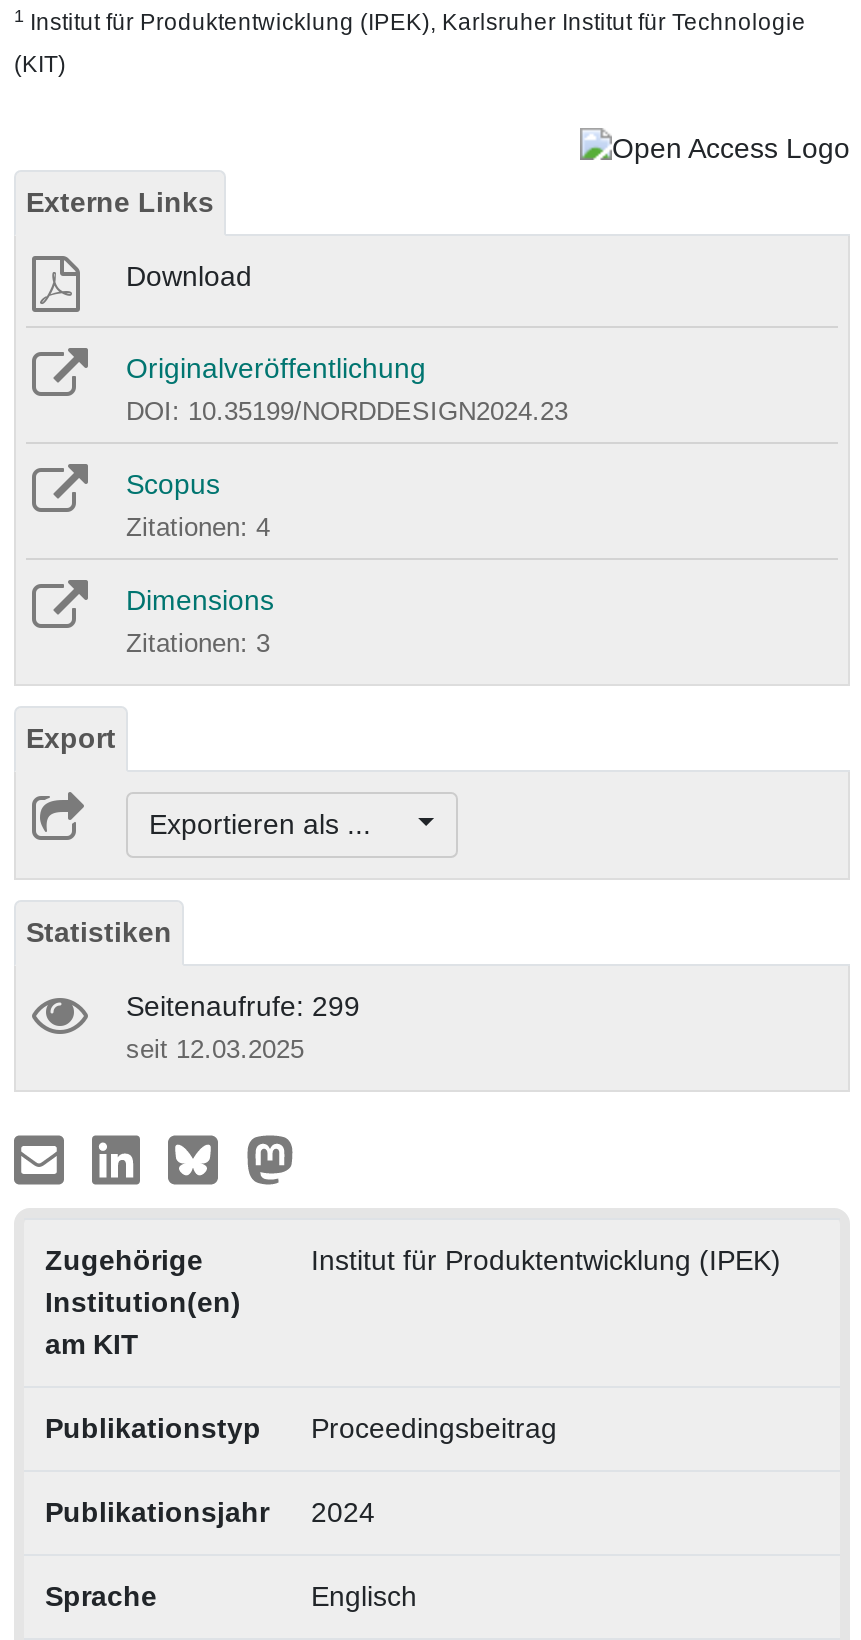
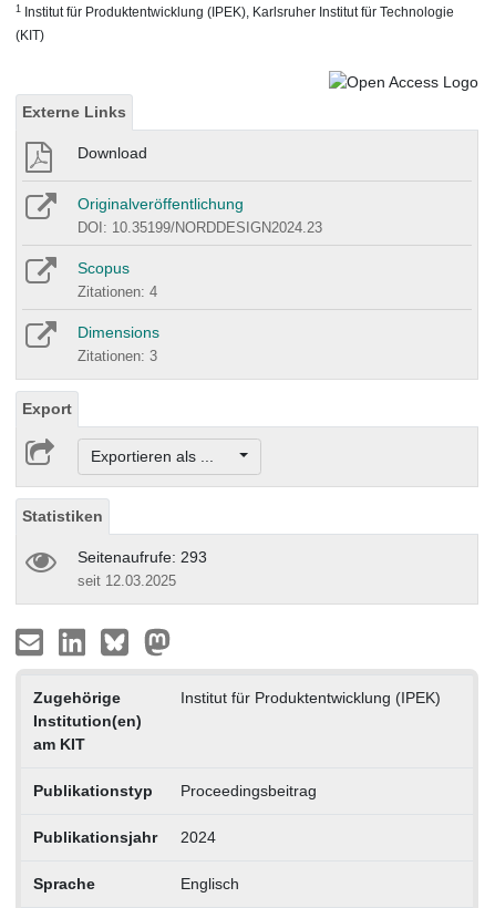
- Seitenaufrufe: 299
+ Seitenaufrufe: 293
